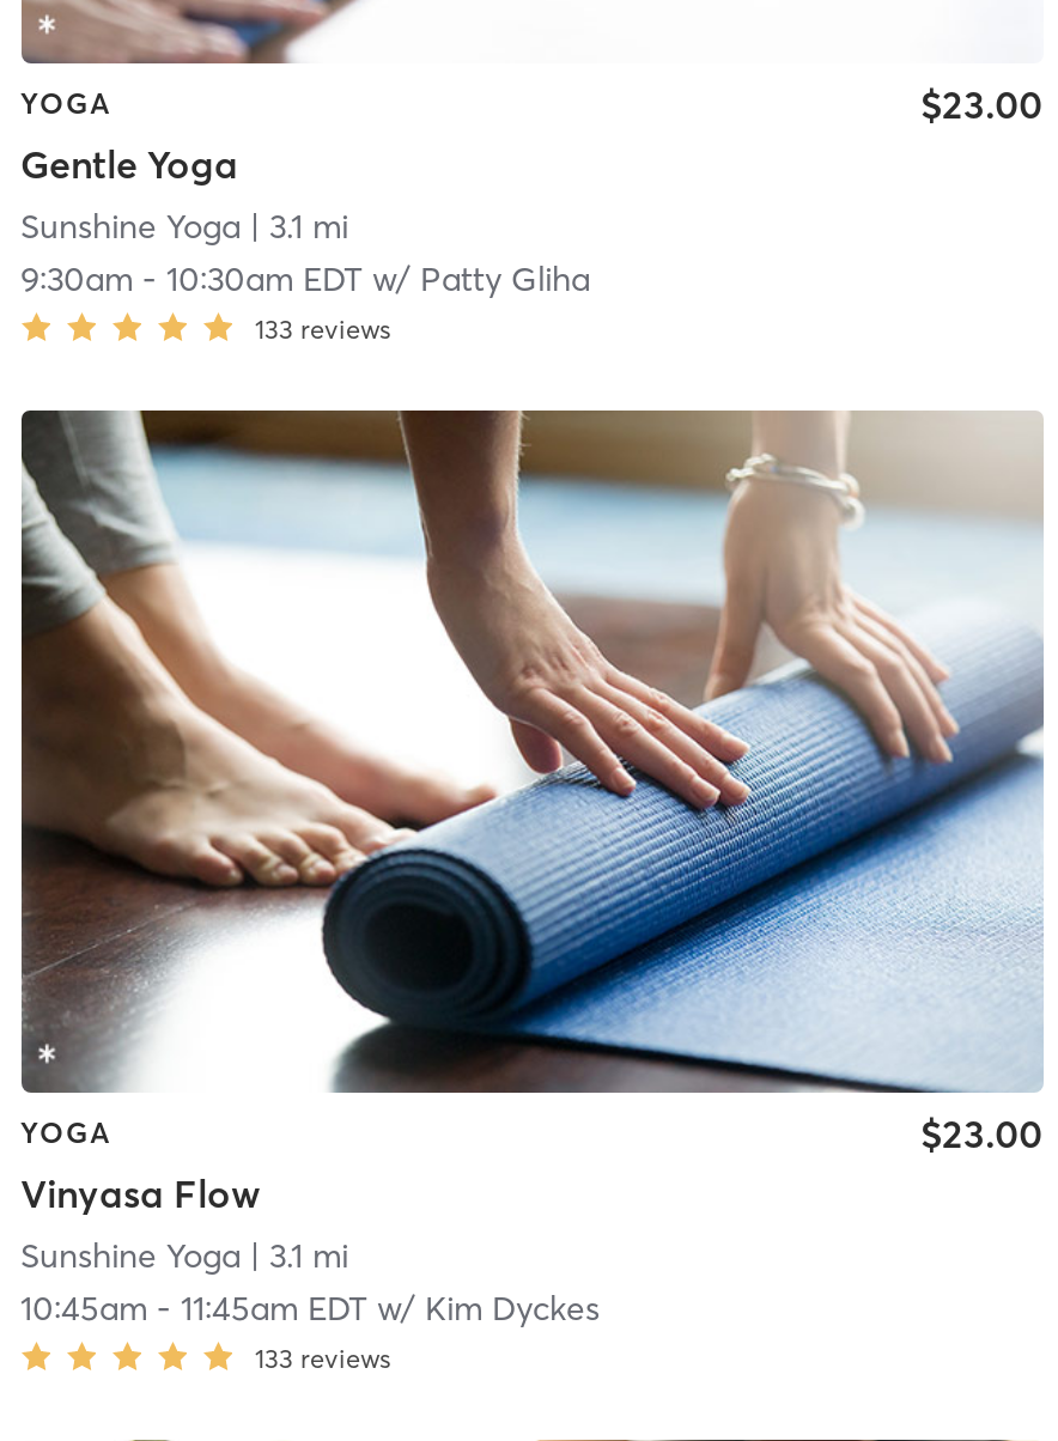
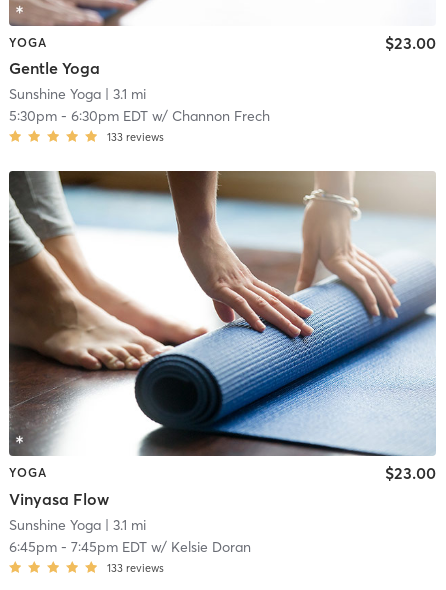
- 9:30am - 10:30am EDT w/ Patty Gliha
+ 5:30pm - 6:30pm EDT w/ Channon Frech

- 10:45am - 11:45am EDT w/ Kim Dyckes
+ 6:45pm - 7:45pm EDT w/ Kelsie Doran
